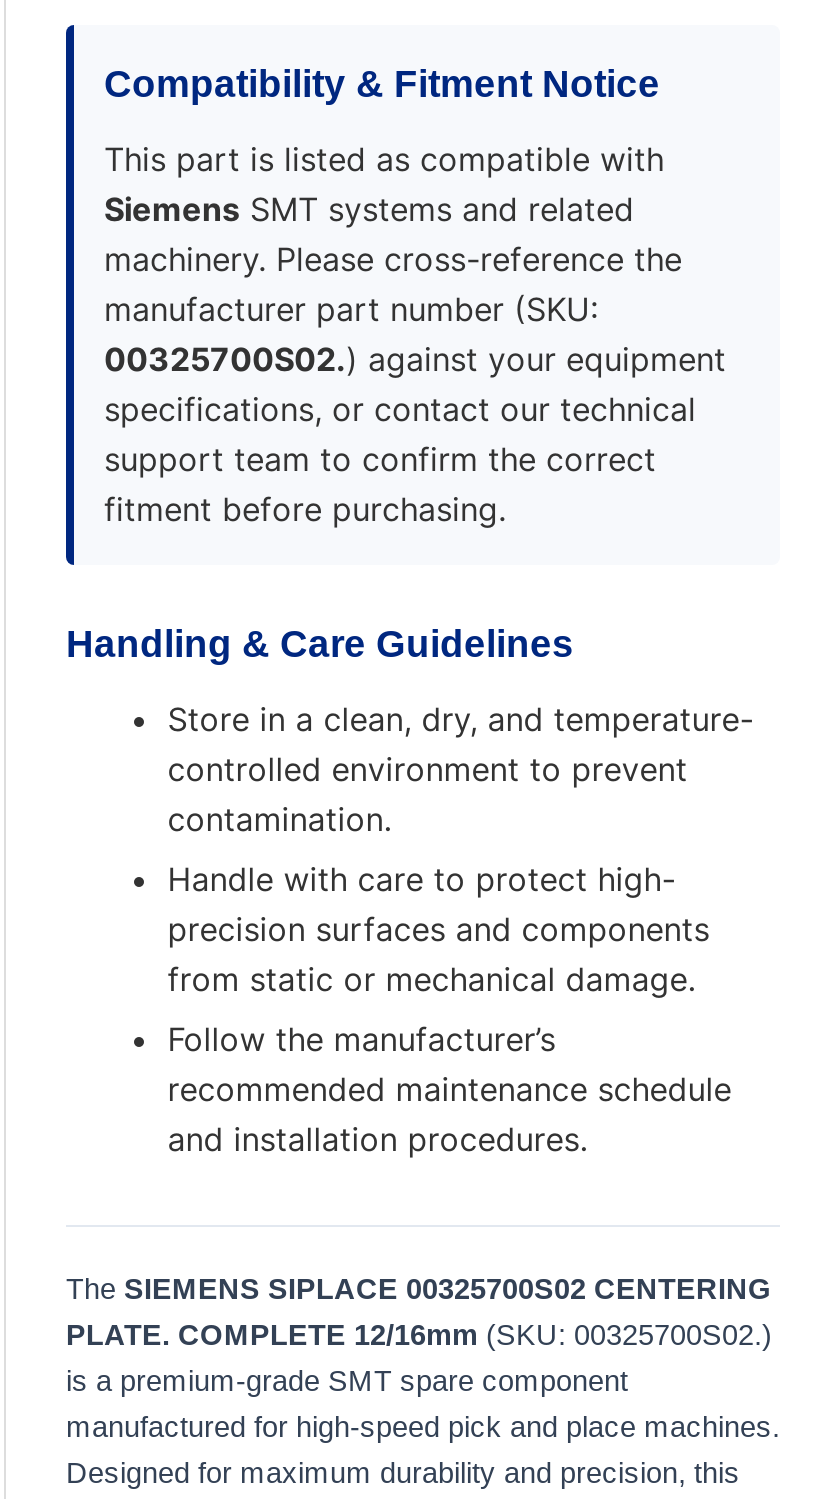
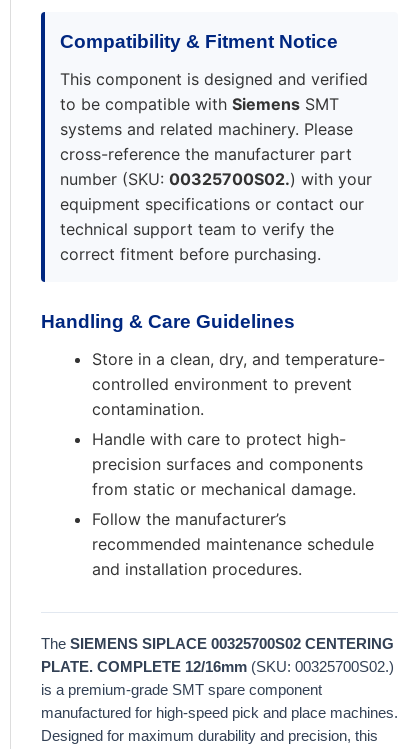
- This part is listed as compatible with
- Siemens SMT systems and related
- machinery. Please cross-reference the
- manufacturer part number (SKU:
- 00325700S02.) against your equipment
- specifications, or contact our technical
- support team to confirm the correct
- fitment before purchasing.
+ This component is designed and verified
+ to be compatible with Siemens SMT
+ systems and related machinery. Please
+ cross-reference the manufacturer part
+ number (SKU: 00325700S02.) with your
+ equipment specifications or contact our
+ technical support team to verify the
+ correct fitment before purchasing.
